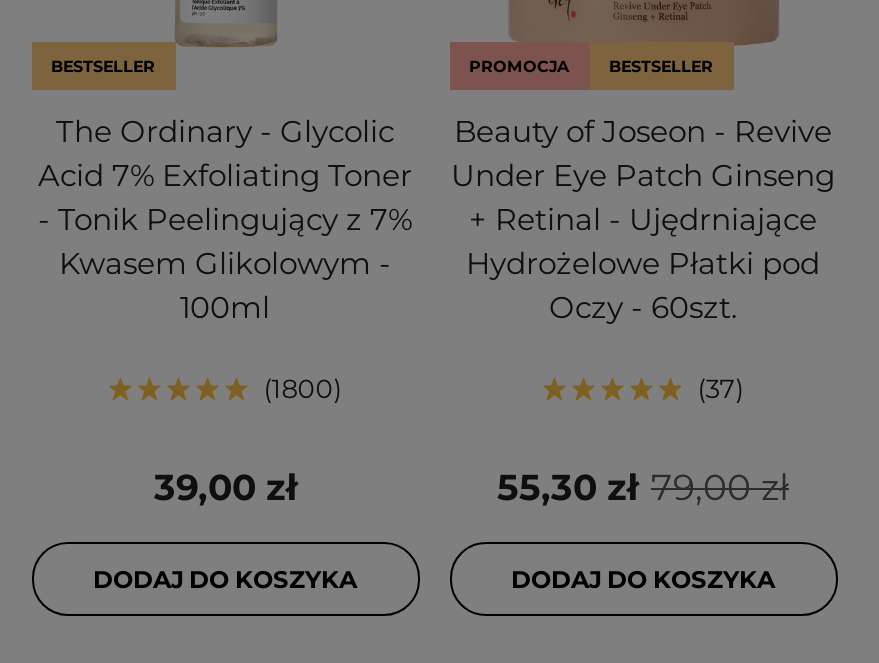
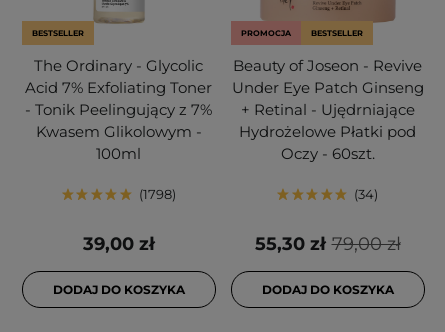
- 1800
+ 1798

- 37
+ 34
